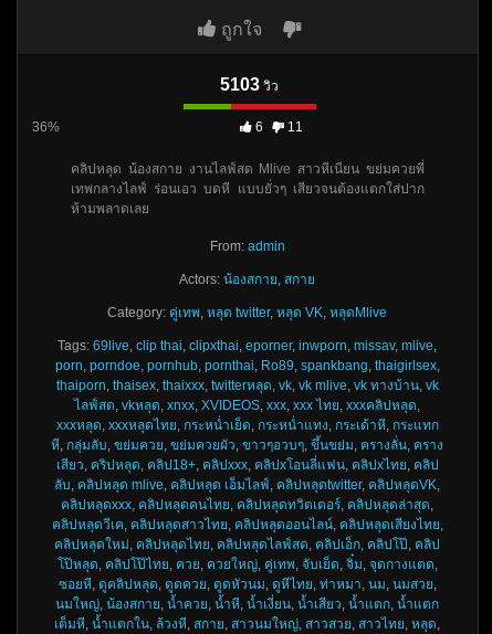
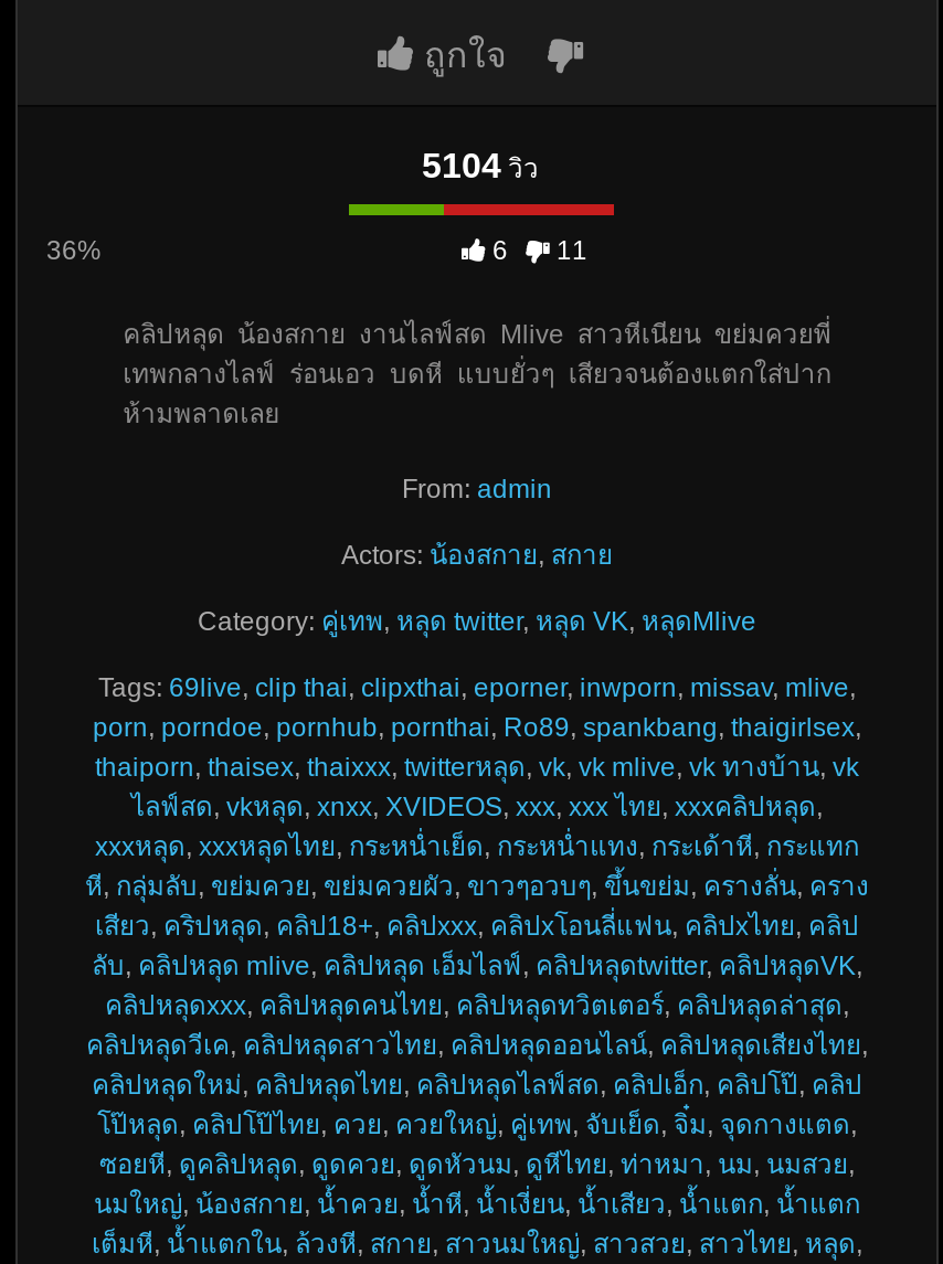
- 5103วิว
+ 5104วิว
